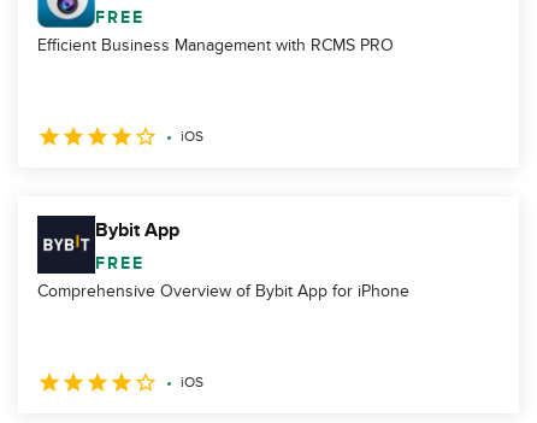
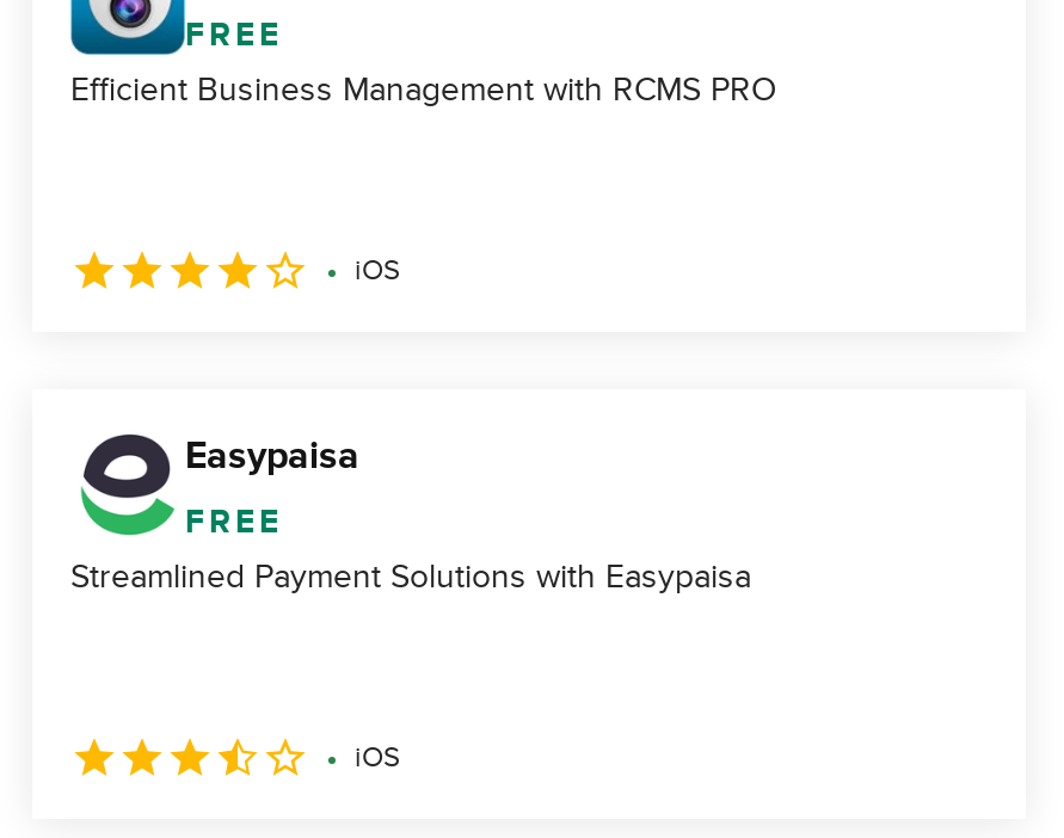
- [image]
- Bybit App
+ [image]
+ Easypaisa

- Comprehensive Overview of Bybit App for iPhone
+ Streamlined Payment Solutions with Easypaisa
